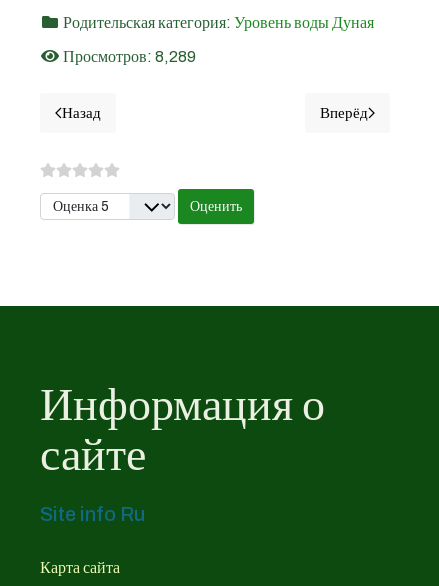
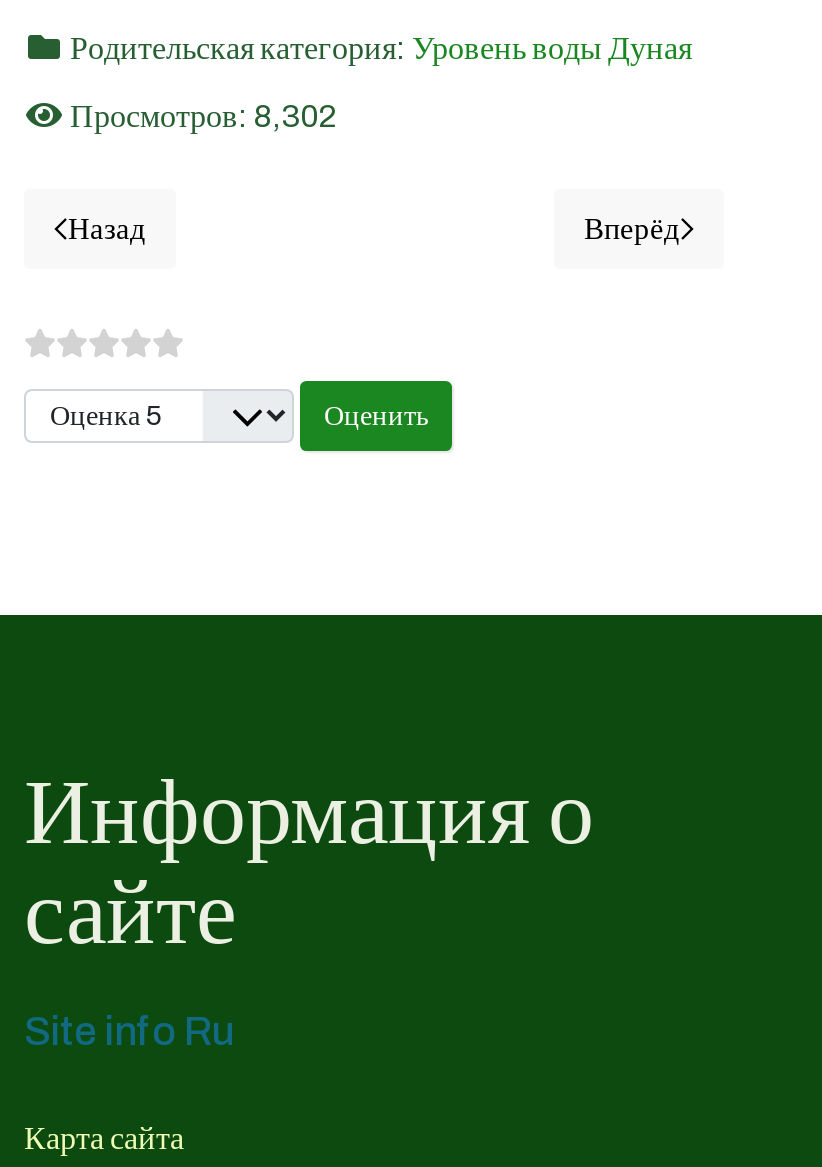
- Просмотров: 8,289
+ Просмотров: 8,302
